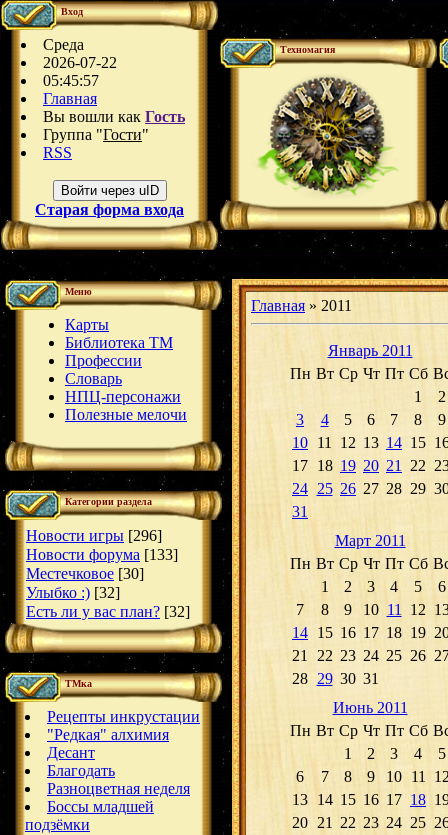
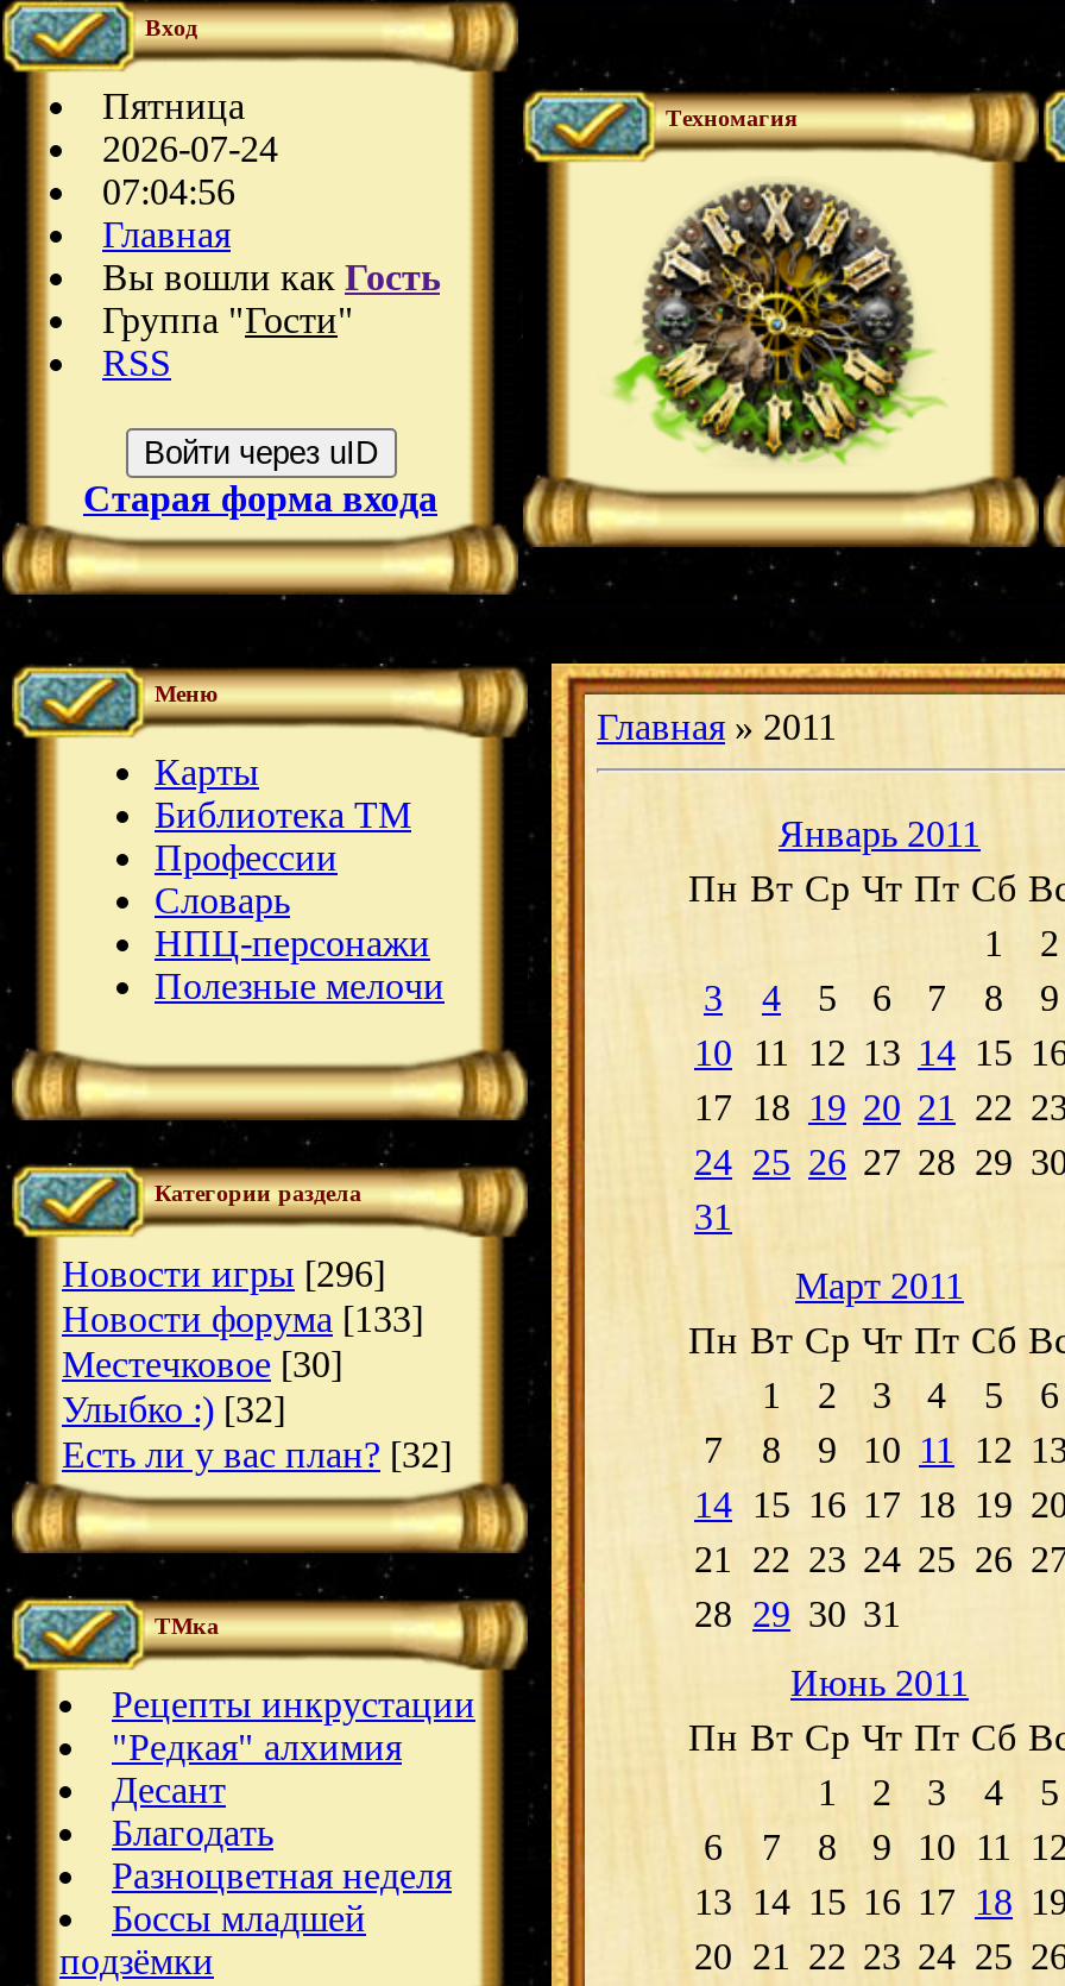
- Среда
- 2026-07-22
- 05:45:57
+ Пятница
+ 2026-07-24
+ 07:04:56
